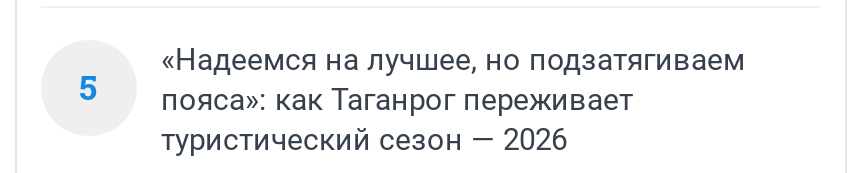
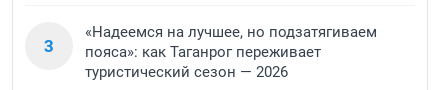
- 5 пояса»: как Таганрог переживает
+ 3 пояса»: как Таганрог переживает
